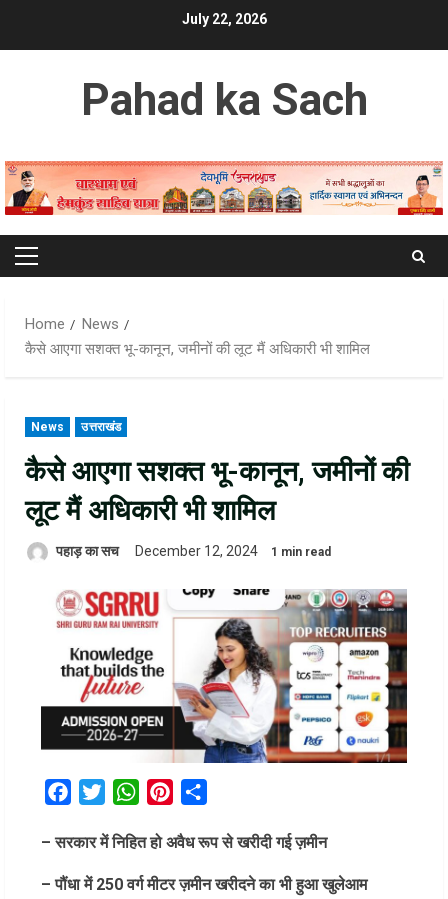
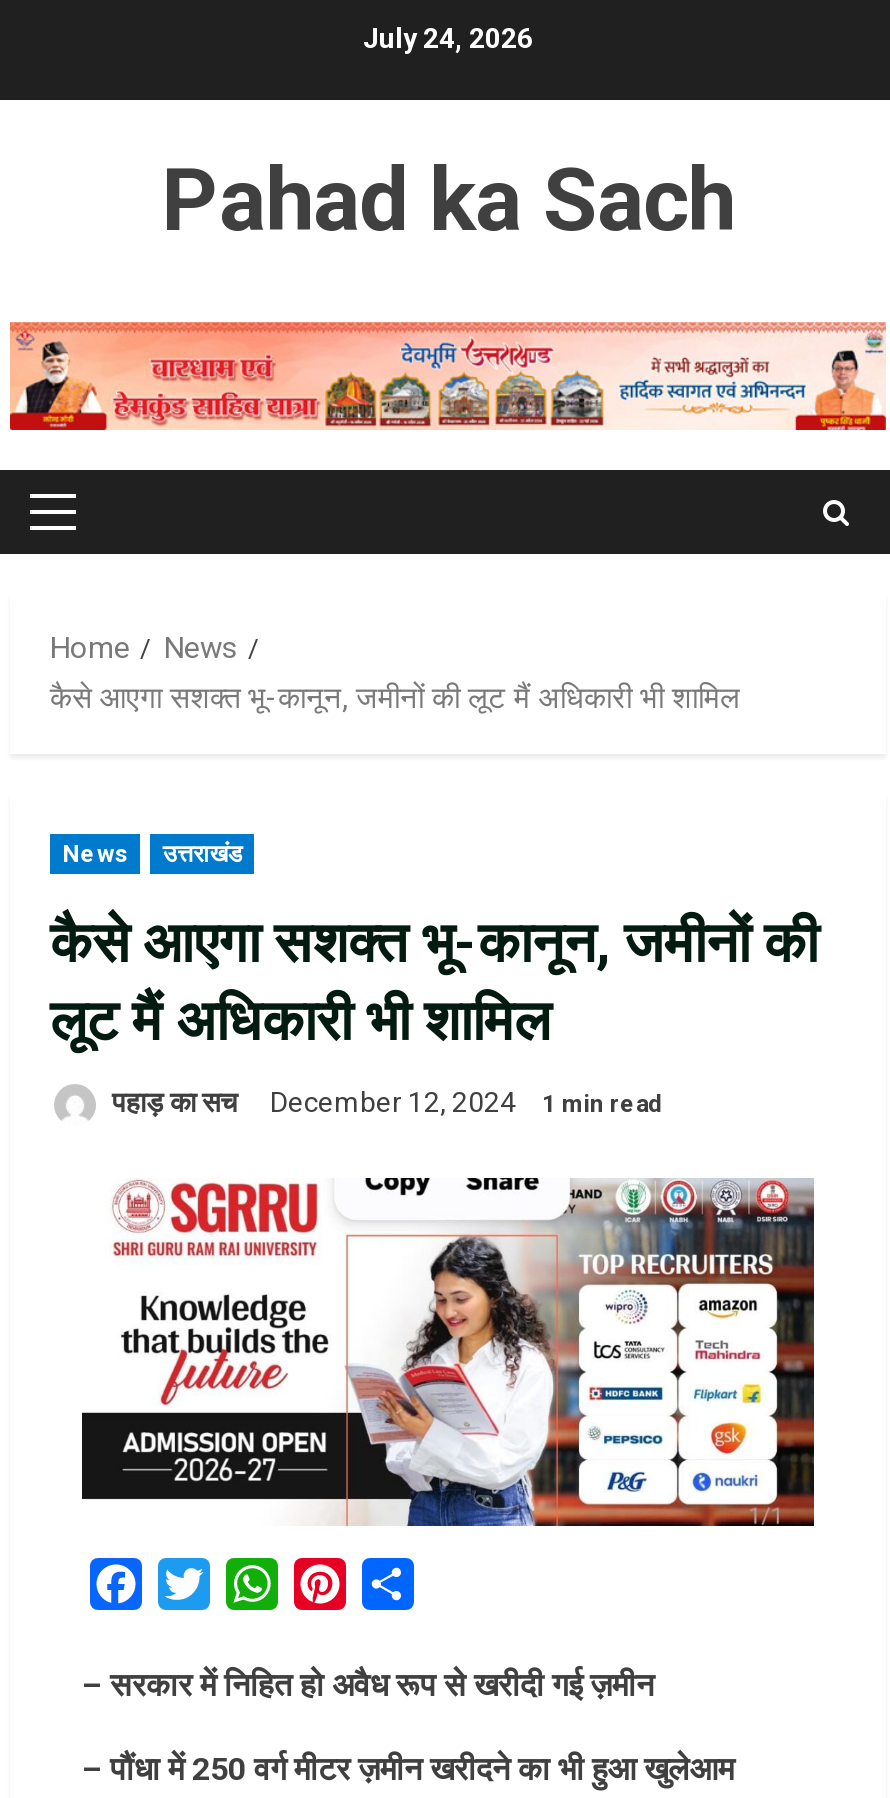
- July 22, 2026
+ July 24, 2026
